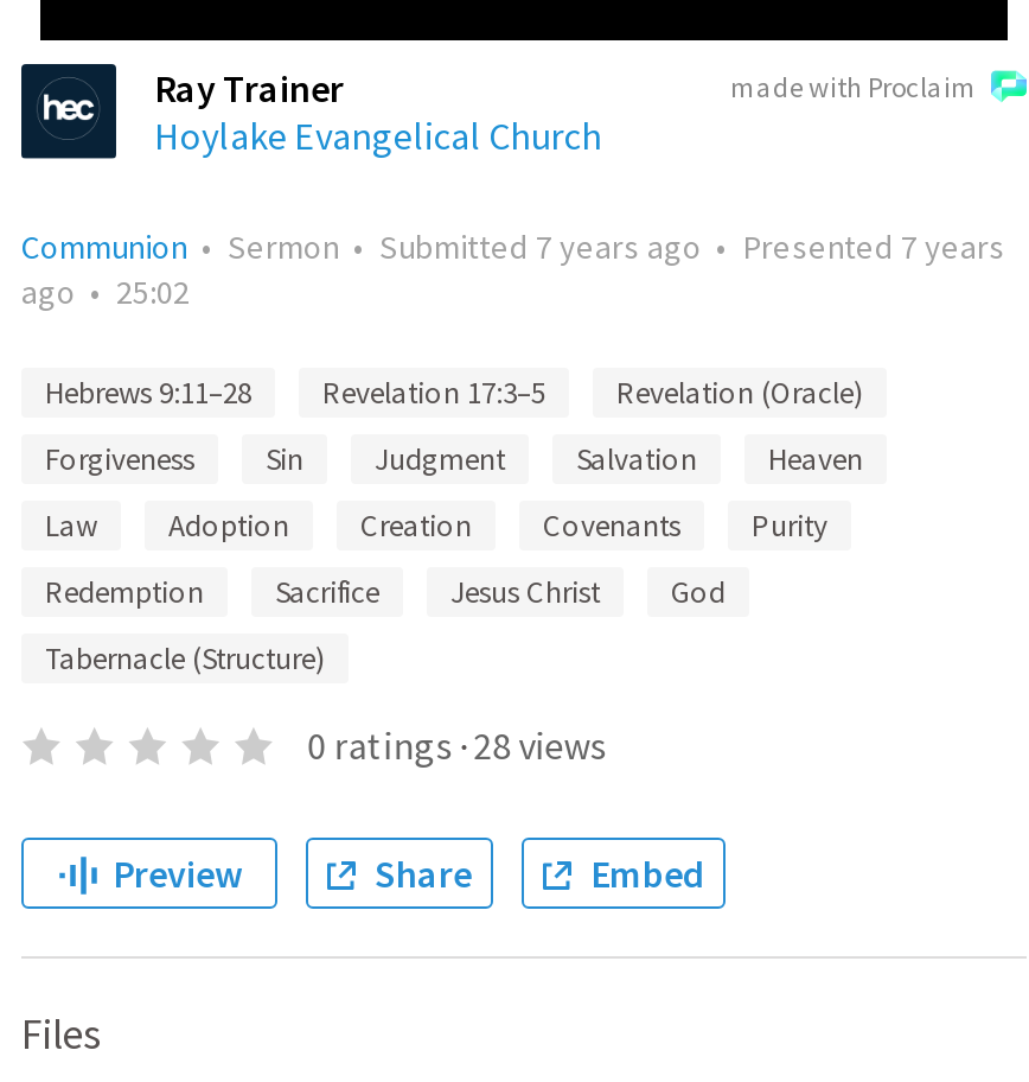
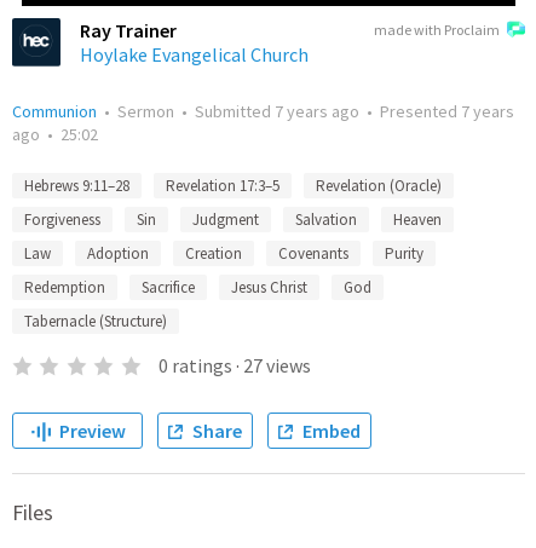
- 0 ratings · 28 views
+ 0 ratings · 27 views
